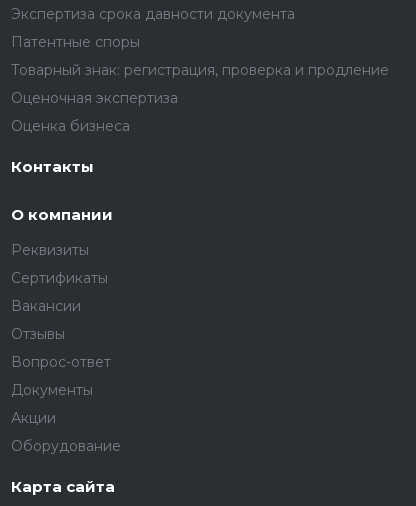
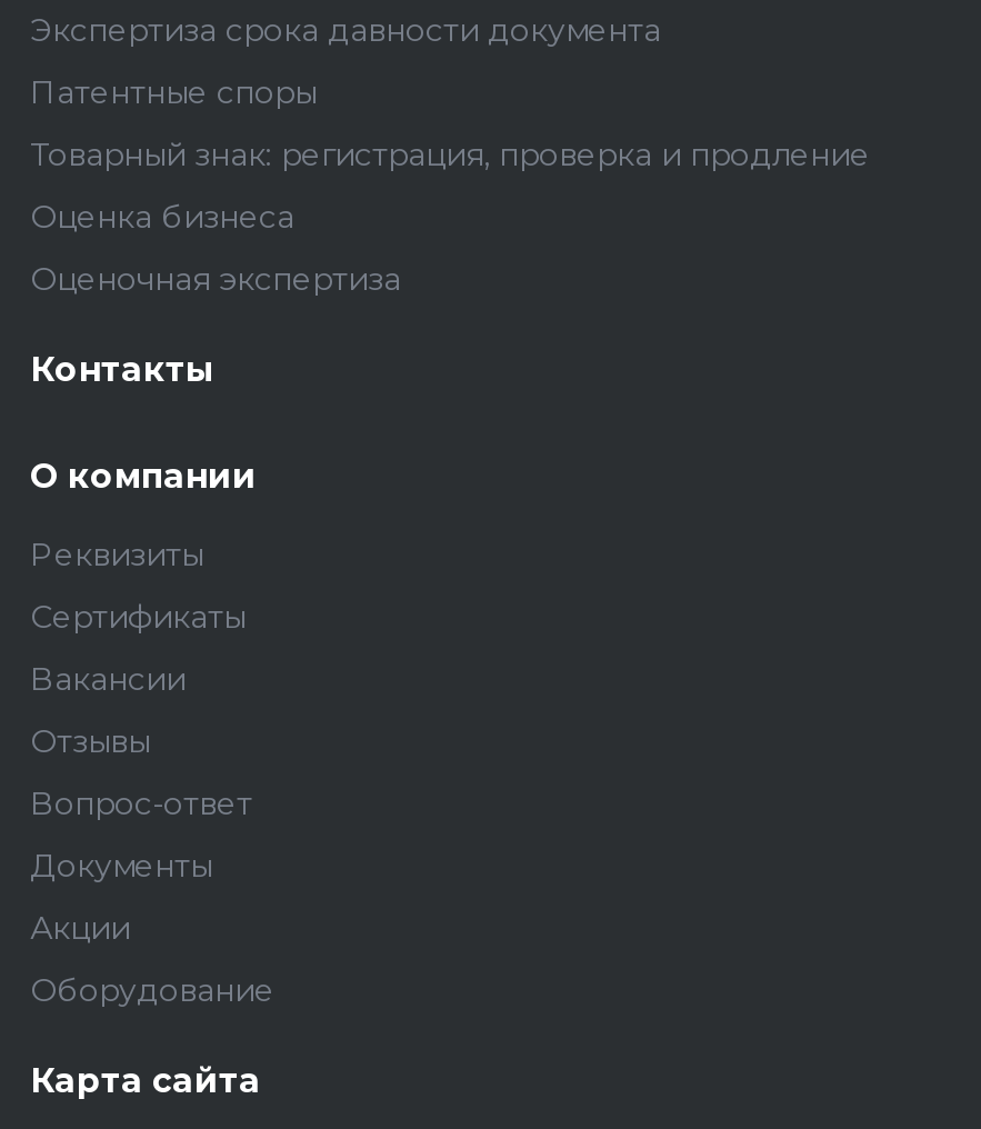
moved down: Оценочная экспертиза

moved up: Оценка бизнеса
